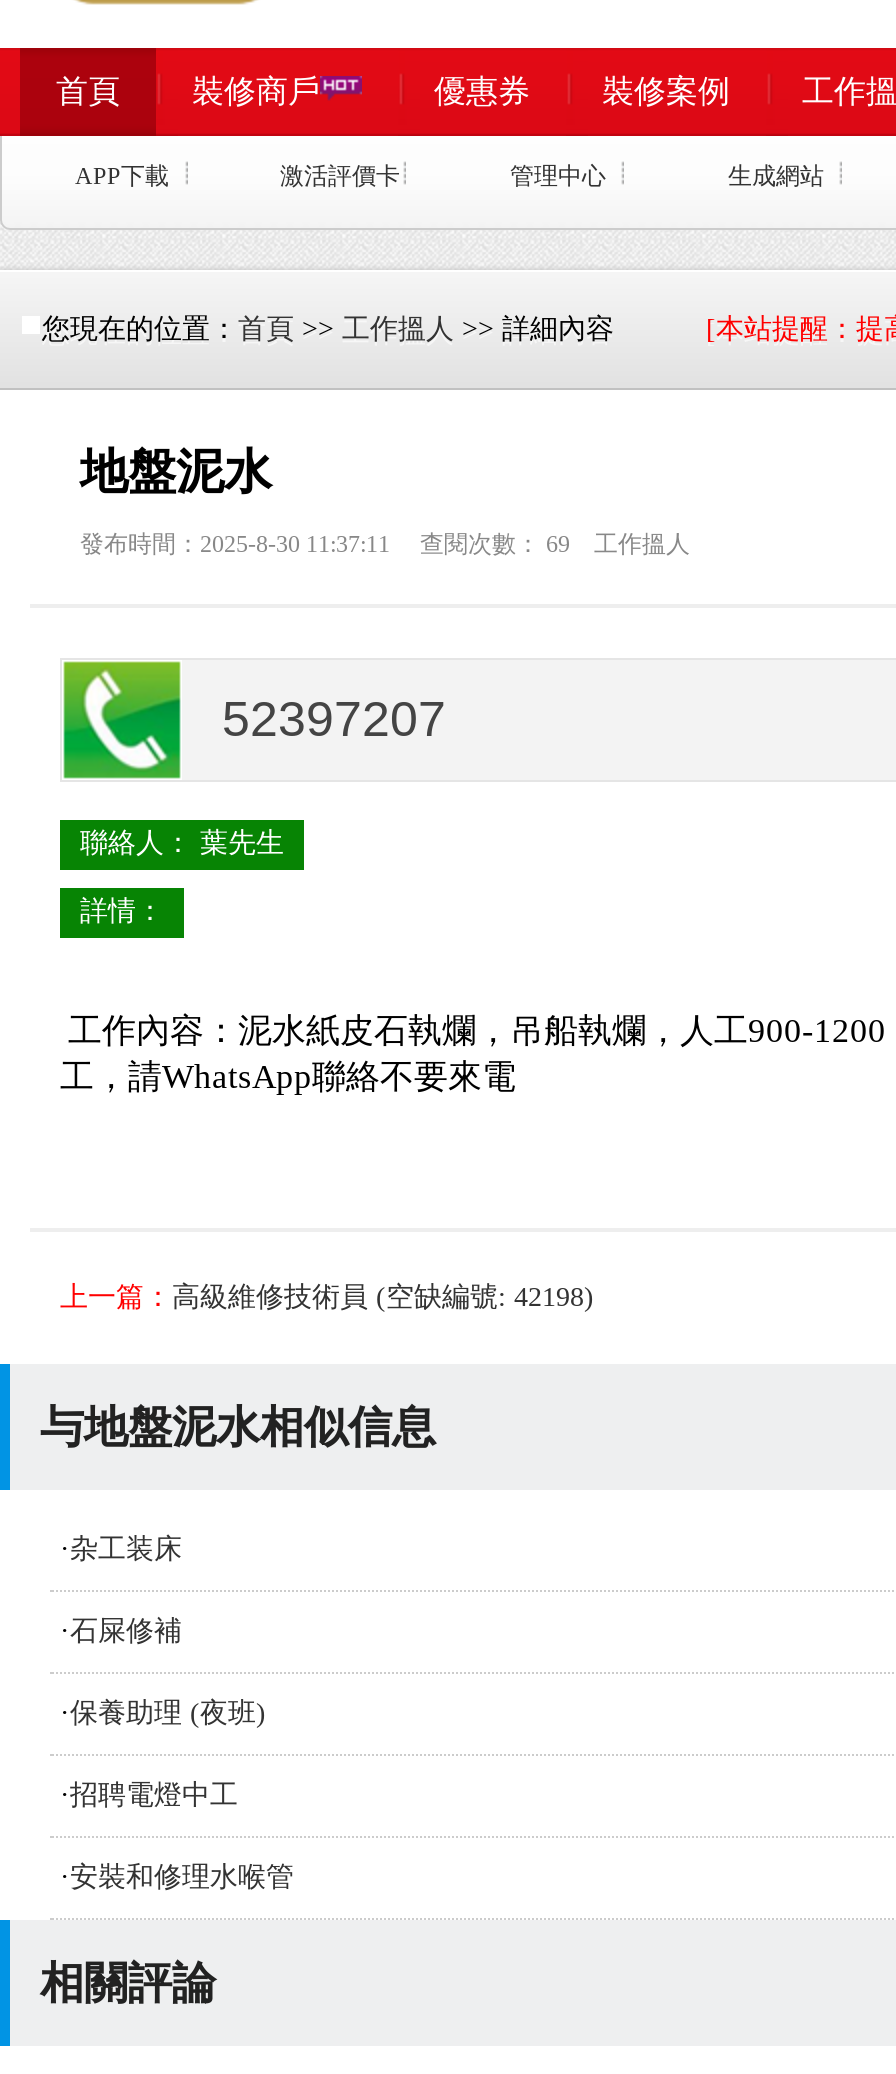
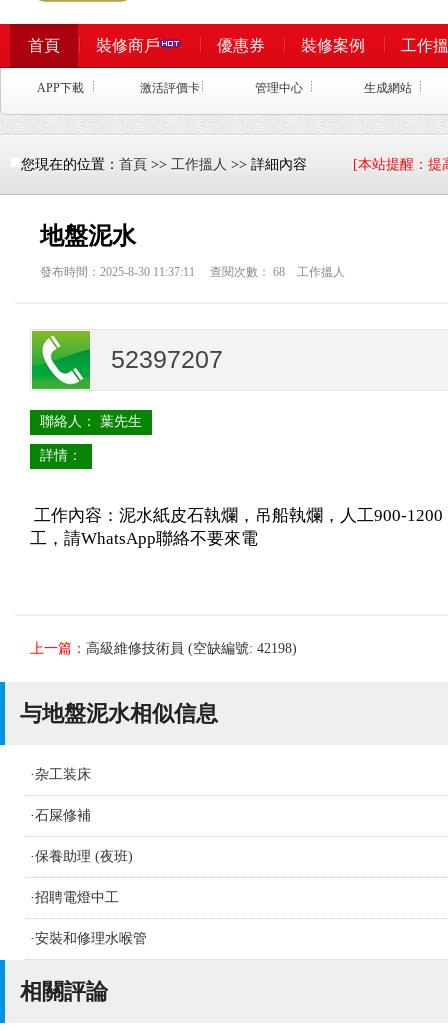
- 發布時間：2025-8-30 11:37:11 查閱次數： 69工作搵人
+ 發布時間：2025-8-30 11:37:11 查閱次數： 68工作搵人
